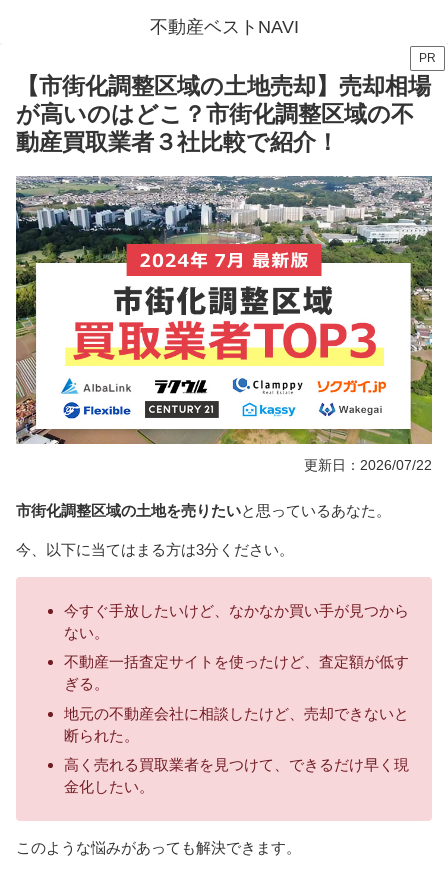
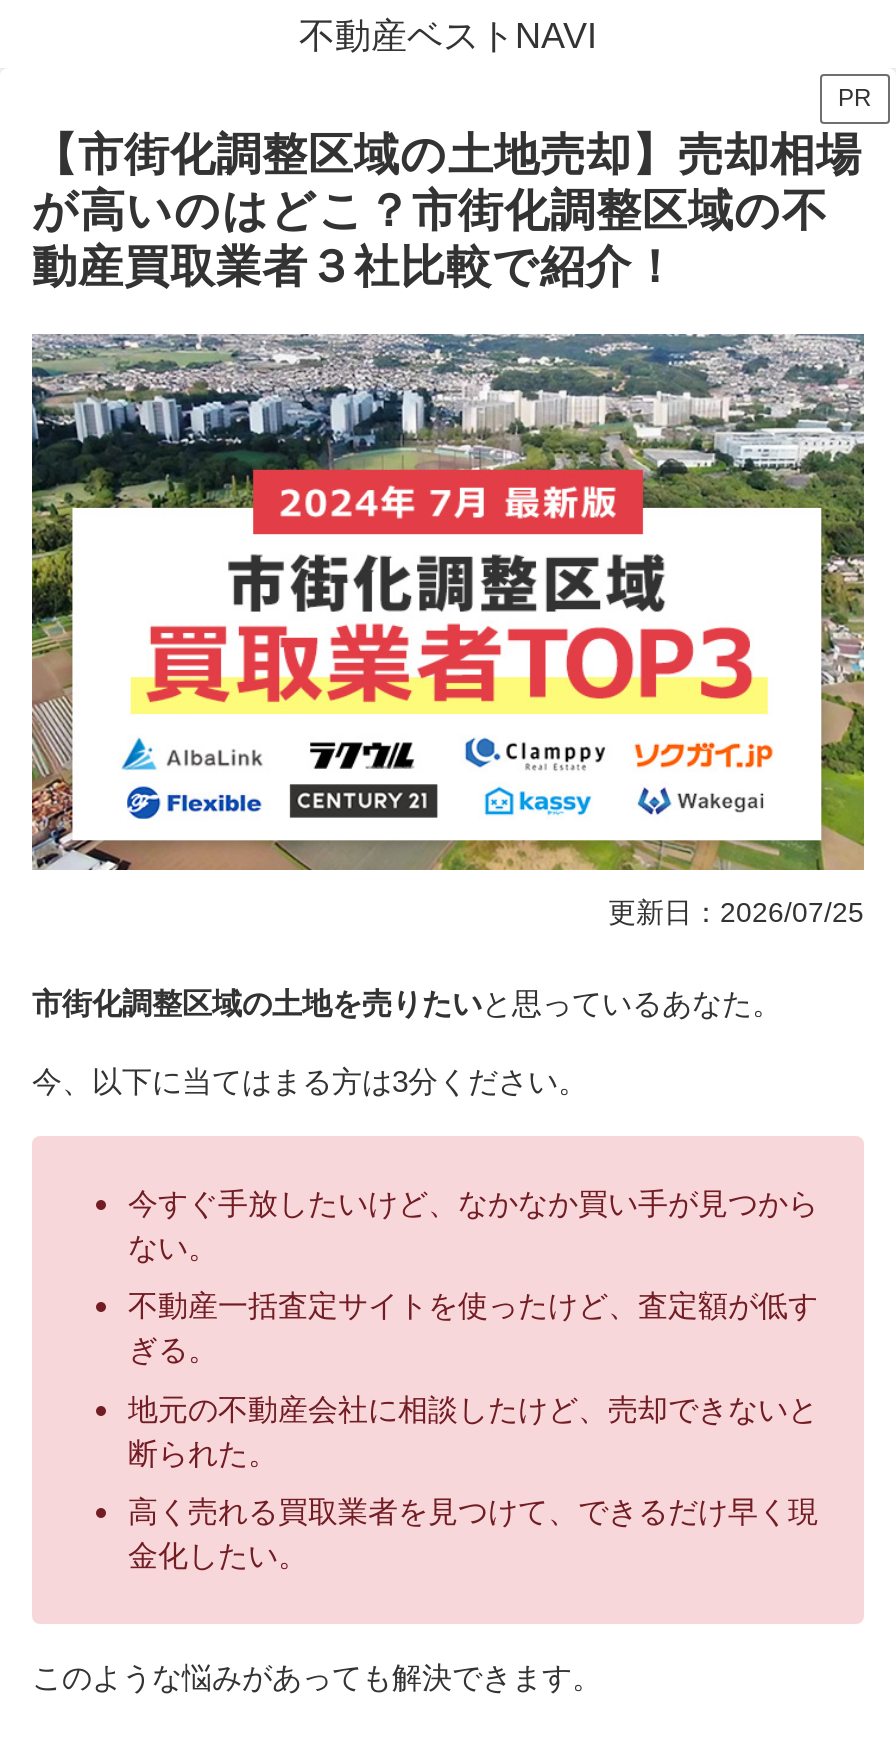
- 更新日：2026/07/22
+ 更新日：2026/07/25
